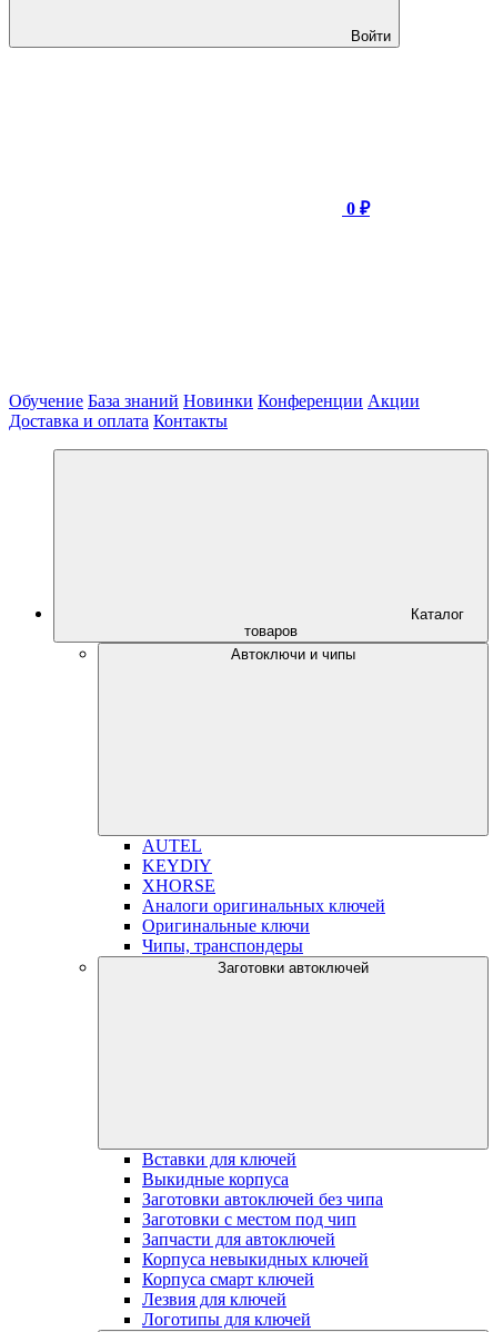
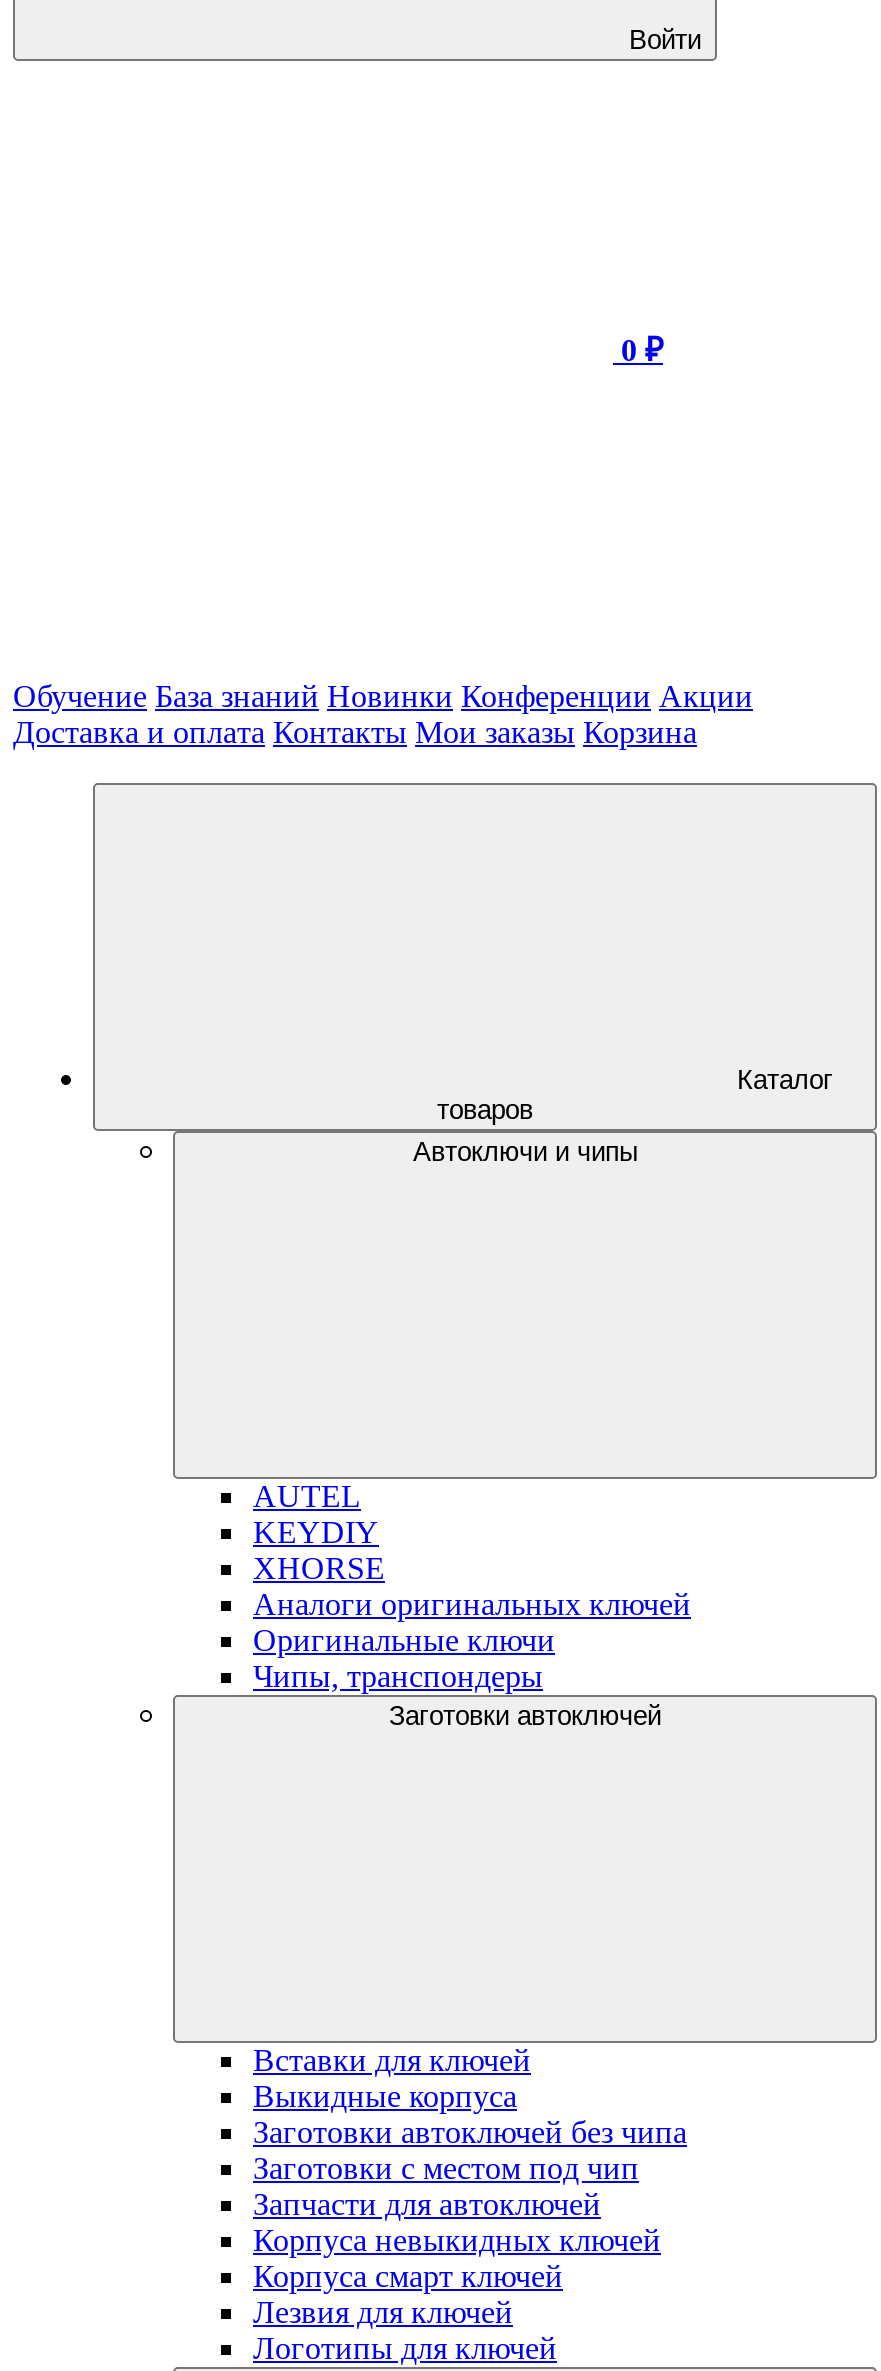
- Доставка и оплата Контакты
+ Доставка и оплата Контакты Мои заказы Корзина
